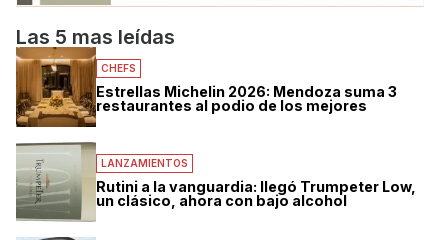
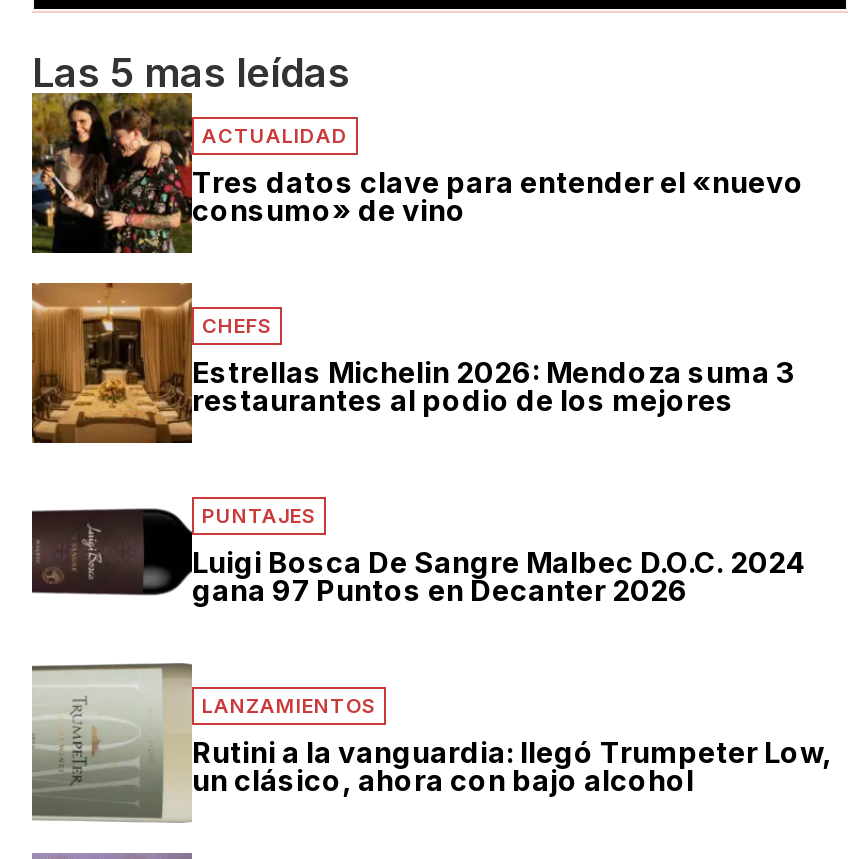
+ [image]
+ ACTUALIDAD
+ Tres datos clave para entender el «nuevo
+ consumo» de vino

+ [image]
+ PUNTAJES
+ Luigi Bosca De Sangre Malbec D.O.C. 2024
+ gana 97 Puntos en Decanter 2026
